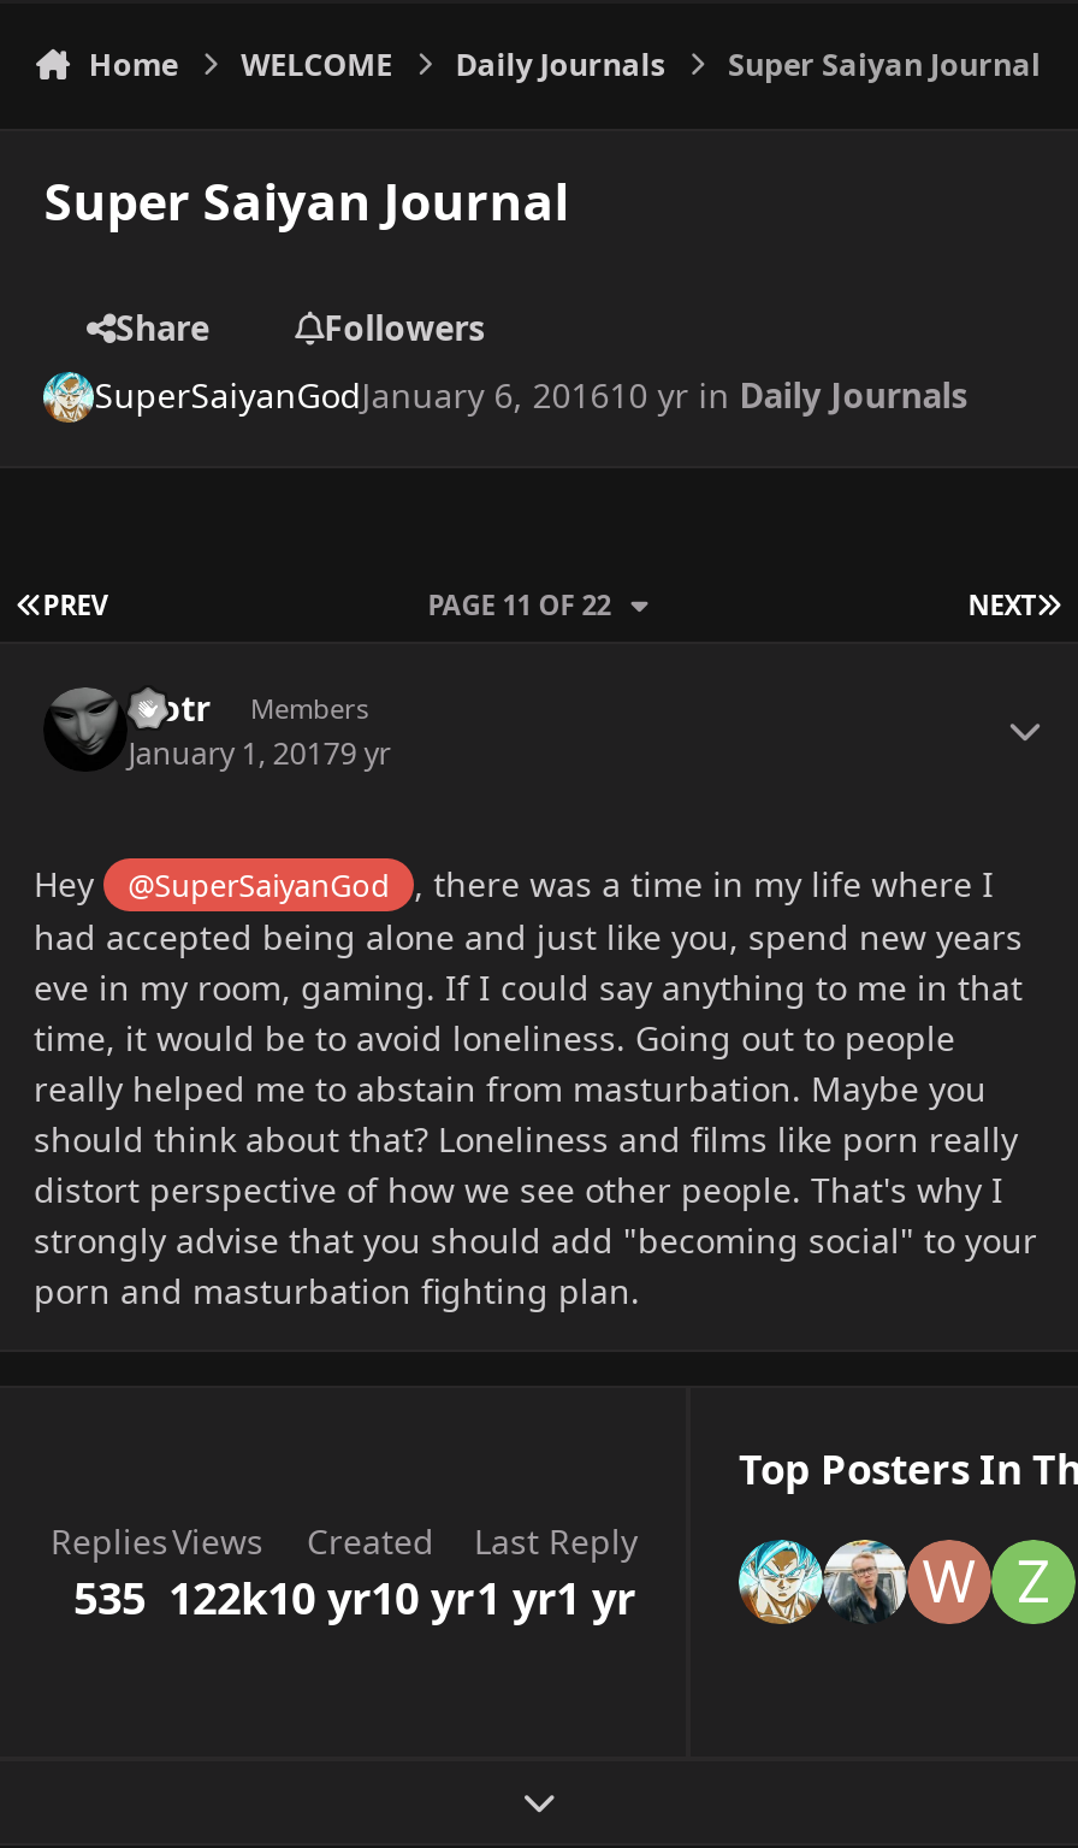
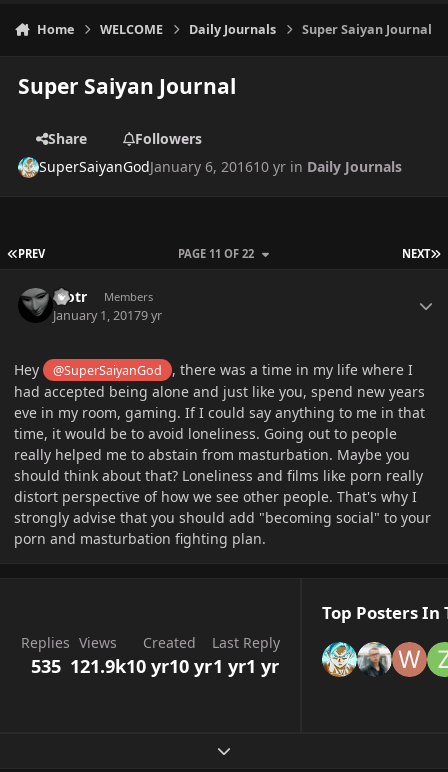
- [image]
+ [image]

- 535 122k 10 yr10 yr 1 yr1 yr
+ 535 121.9k 10 yr10 yr 1 yr1 yr
